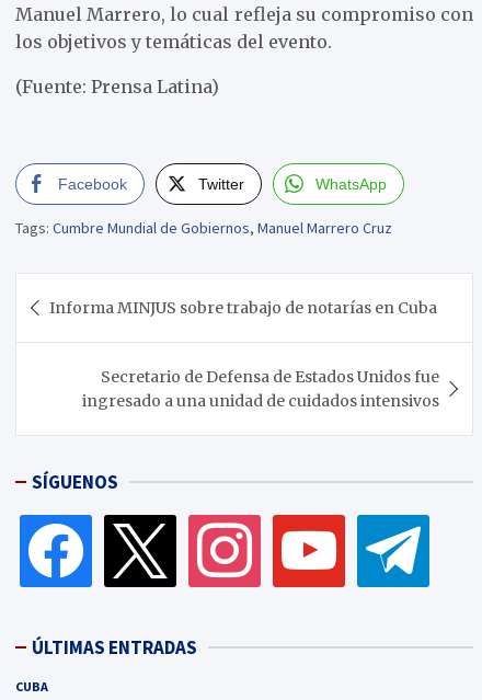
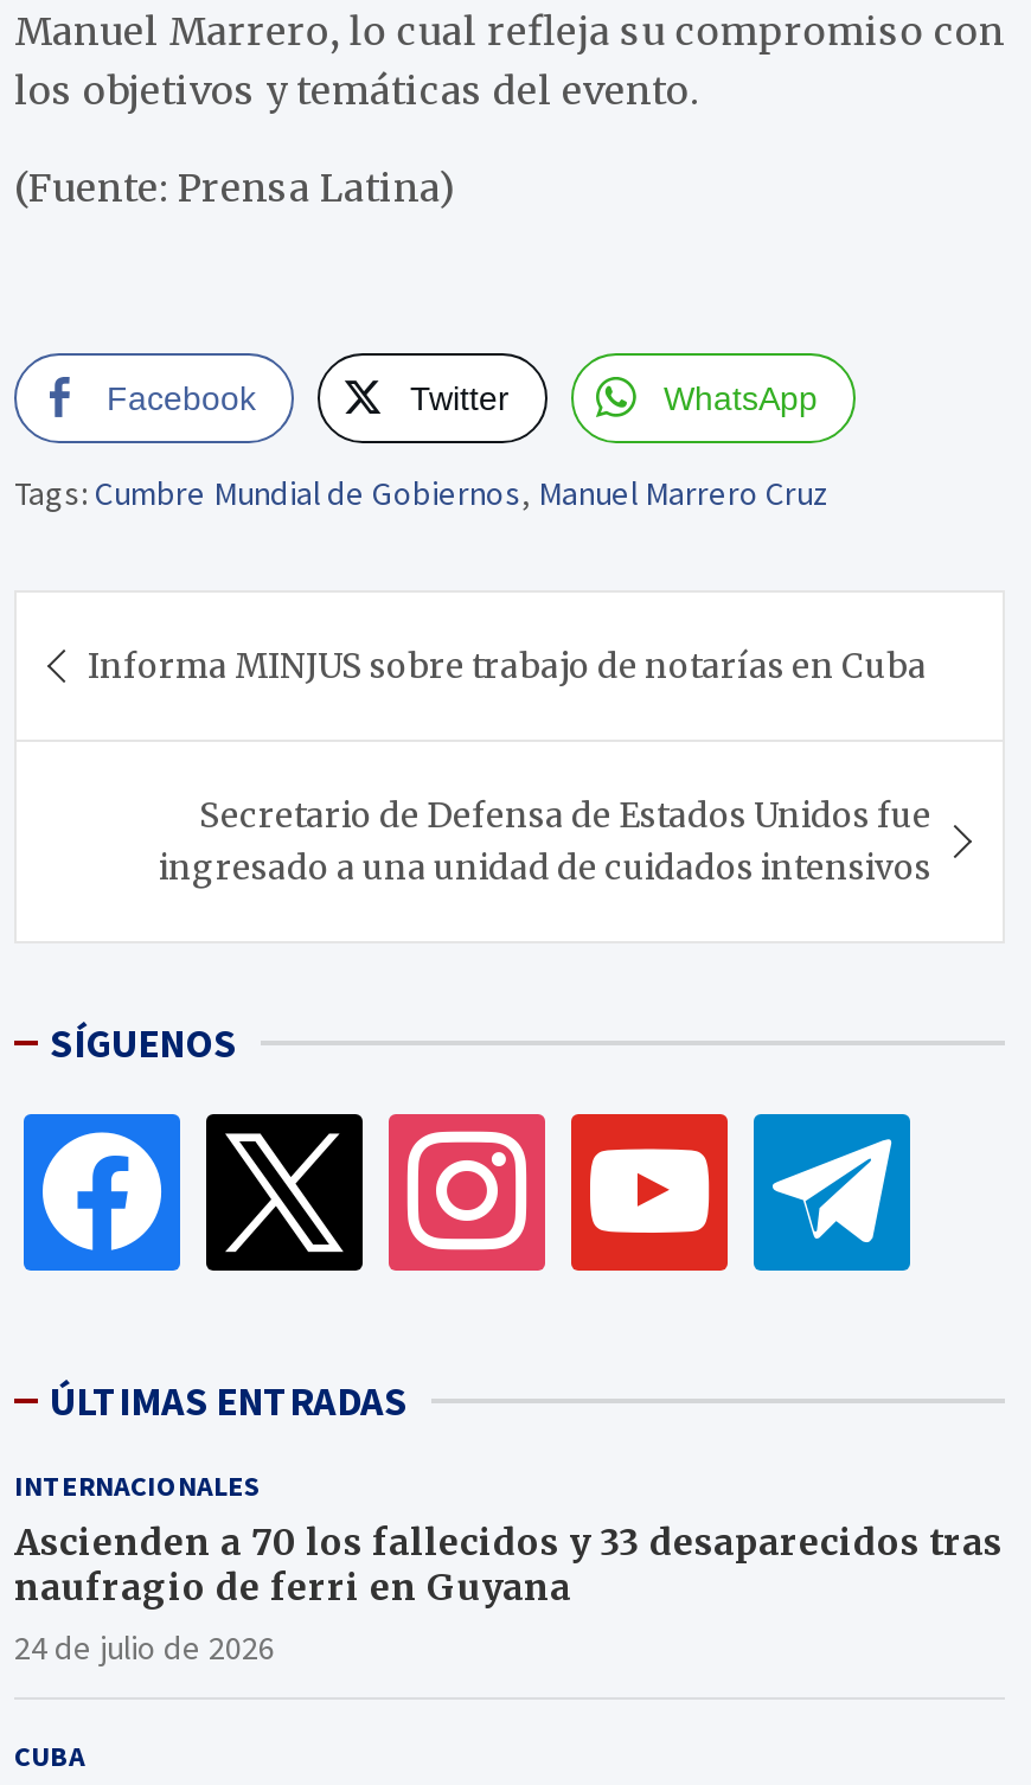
+ INTERNACIONALES
+ Ascienden a 70 los fallecidos y 33 desaparecidos tras
+ naufragio de ferri en Guyana
+ 24 de julio de 2026
